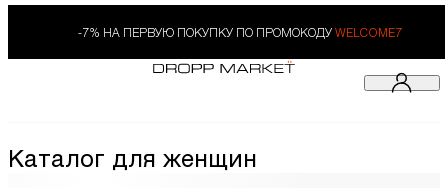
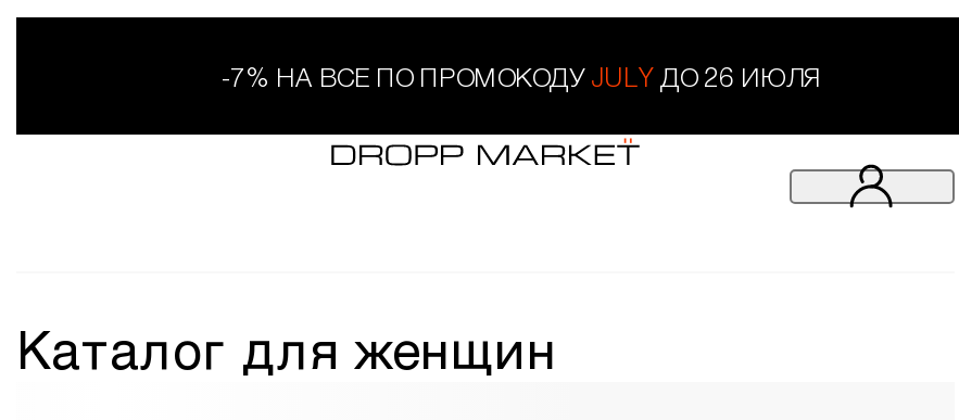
- -7% НА ПЕРВУЮ ПОКУПКУ ПО ПРОМОКОДУ WELCOME7
+ -7% НА ВСЕ ПО ПРОМОКОДУ JULY ДО 26 ИЮЛЯ
